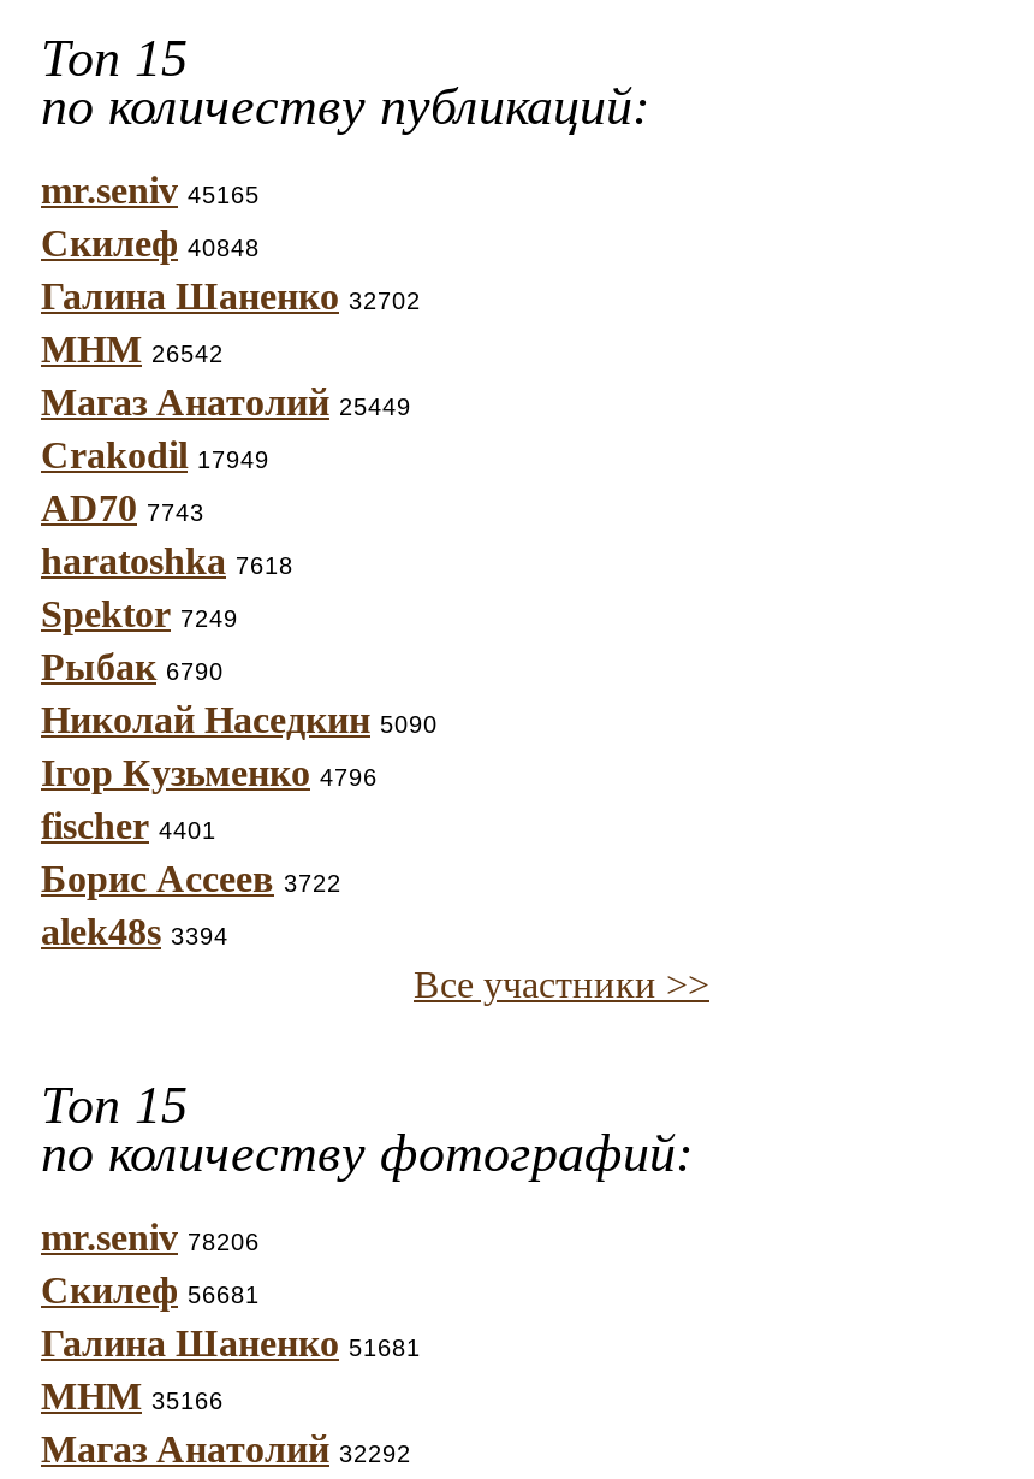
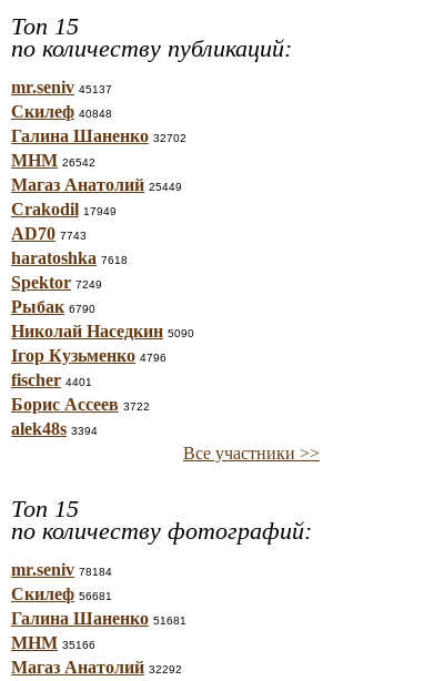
- mr.seniv 45165
+ mr.seniv 45137

- mr.seniv 78206
+ mr.seniv 78184
